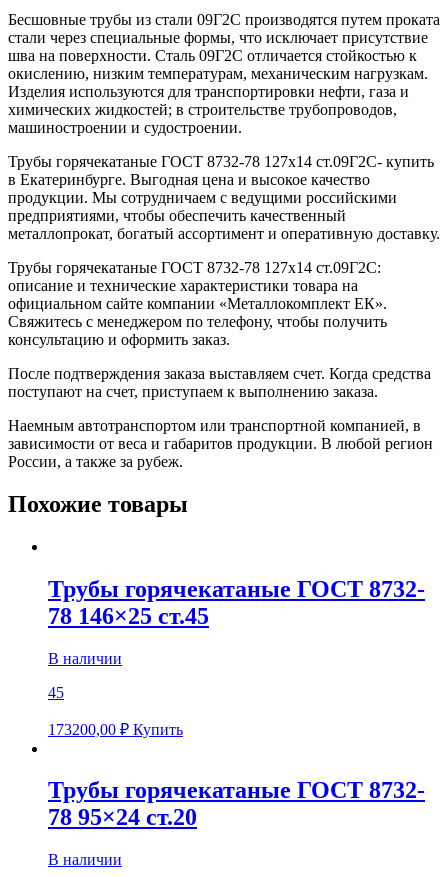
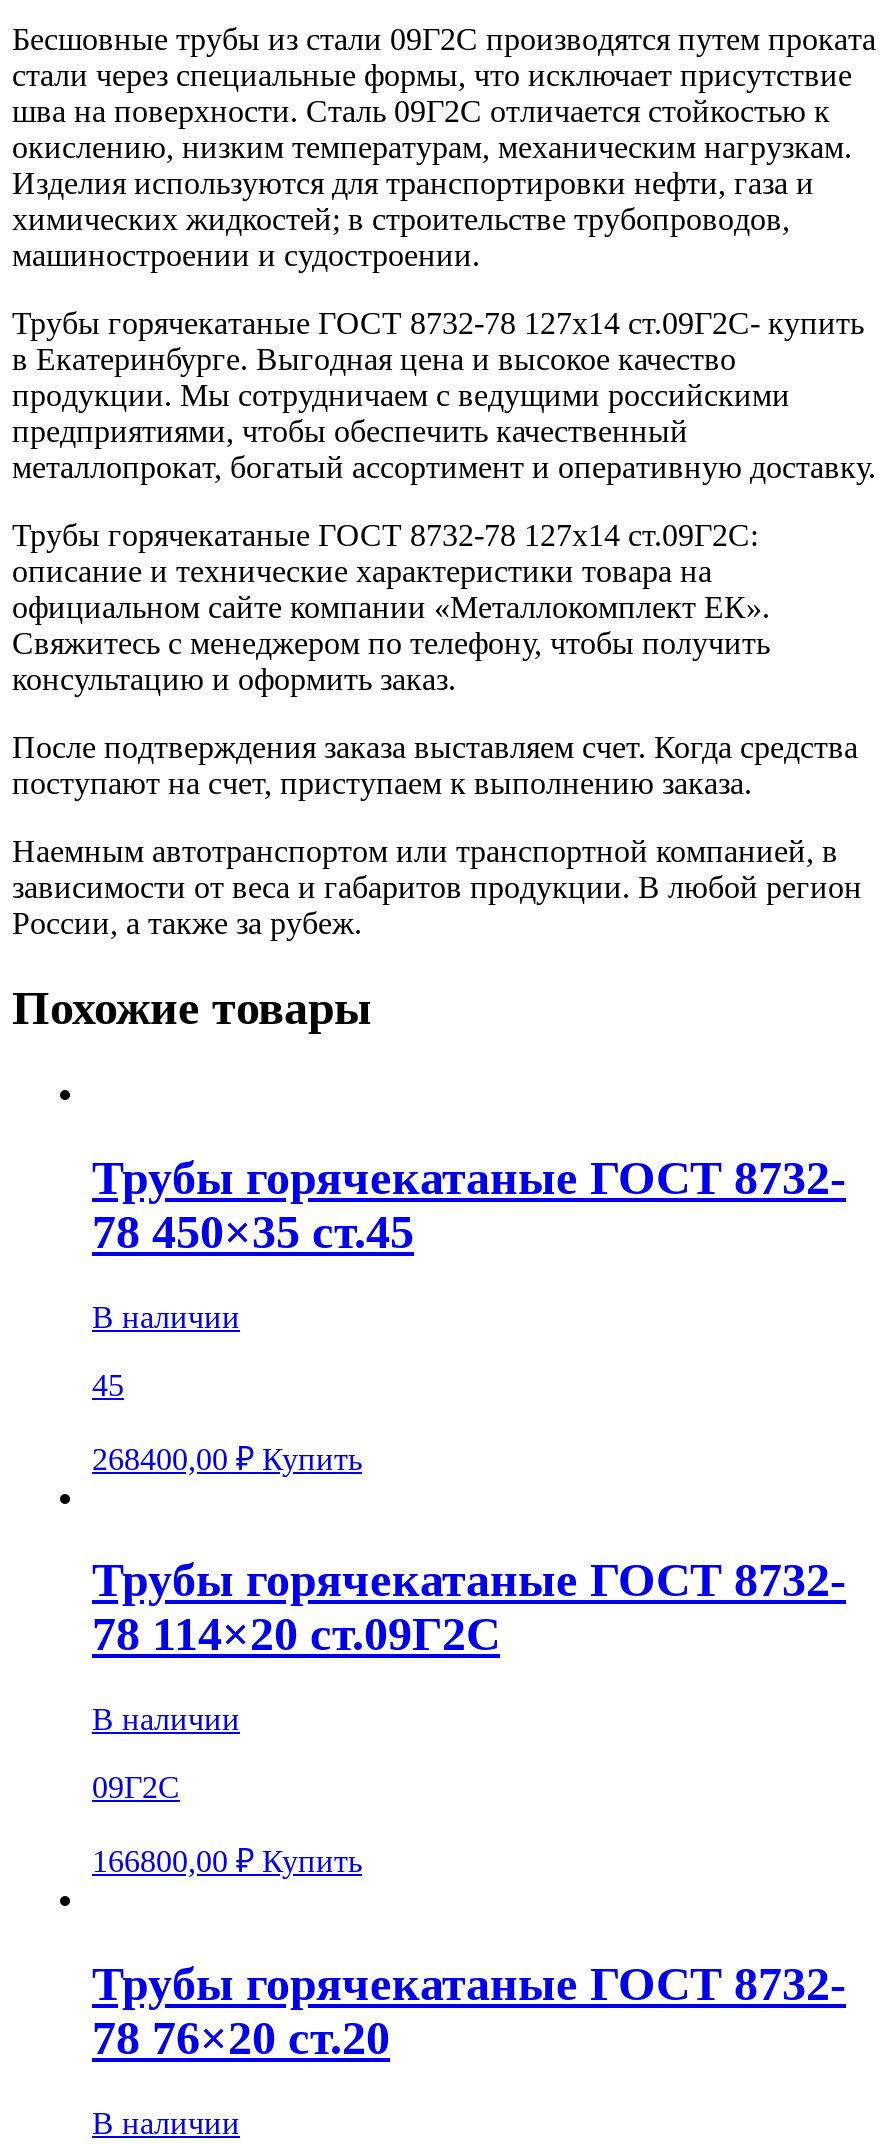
- 78 146×25 ст.45
+ 78 450×35 ст.45

- 173200,00 ₽ Купить
+ 268400,00 ₽ Купить

- 78 95×24 ст.20
+ 78 114×20 ст.09Г2С
+ В наличии
+ 09Г2С
+ 166800,00 ₽ Купить
+ Трубы горячекатаные ГОСТ 8732-
+ 78 76×20 ст.20
